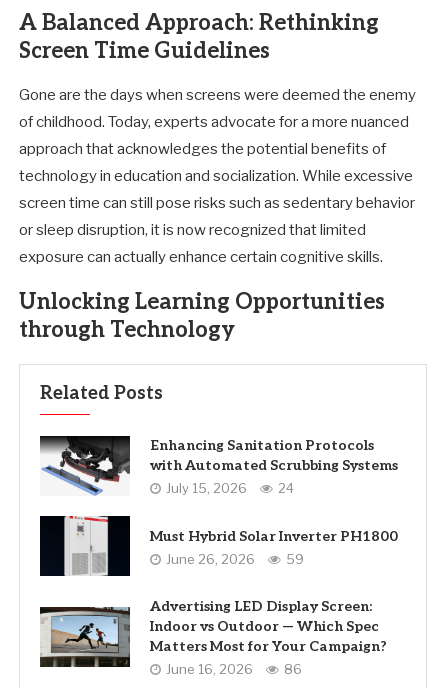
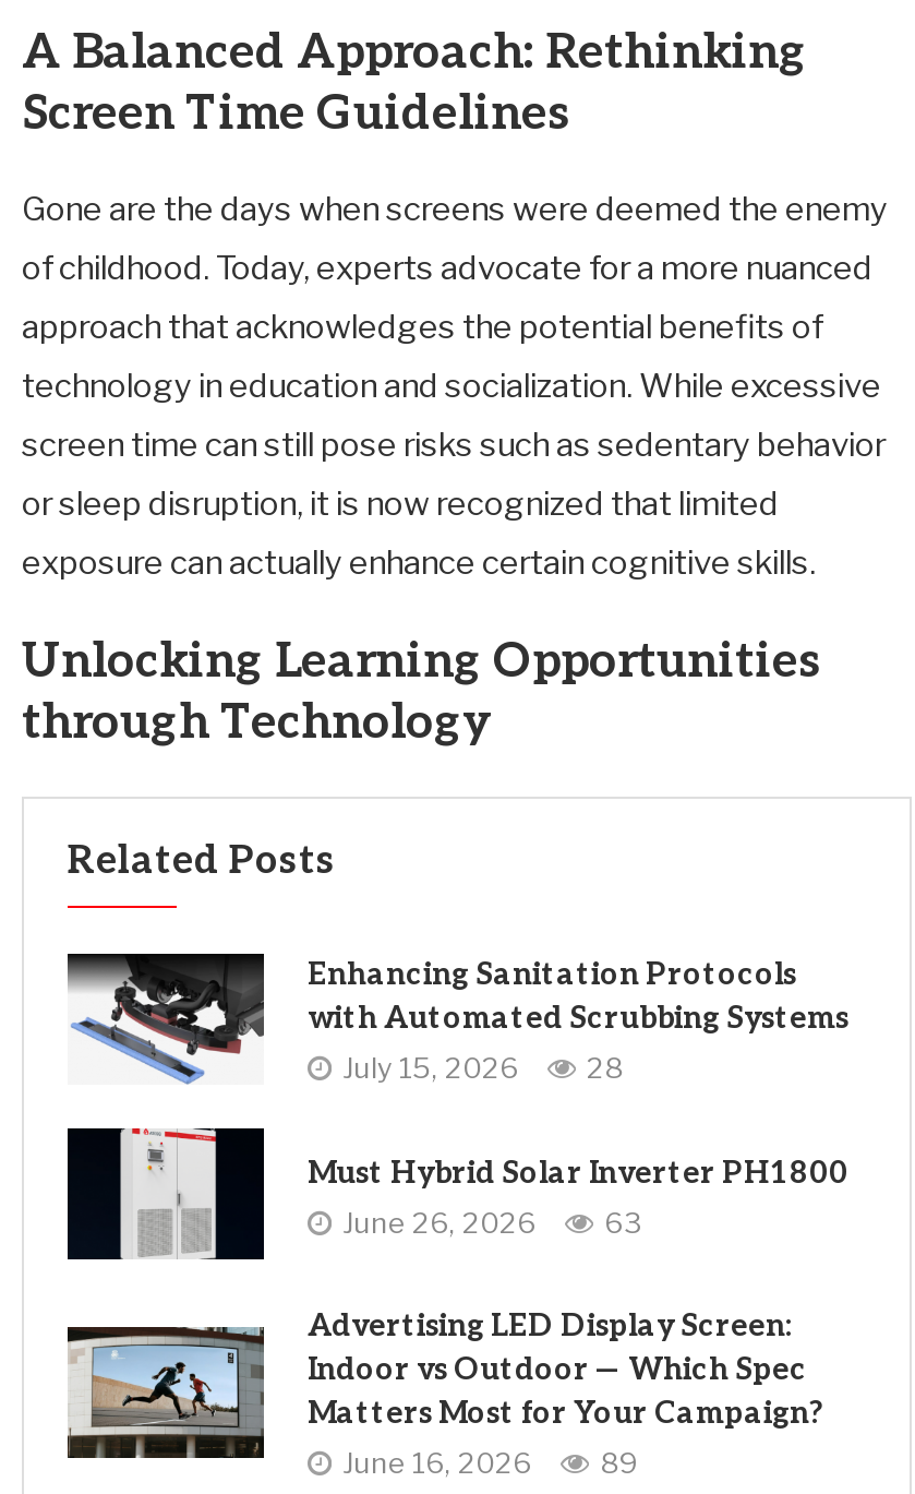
- July 15, 2026 24
+ July 15, 2026 28

- June 26, 2026 59
+ June 26, 2026 63

- June 16, 2026 86
+ June 16, 2026 89
